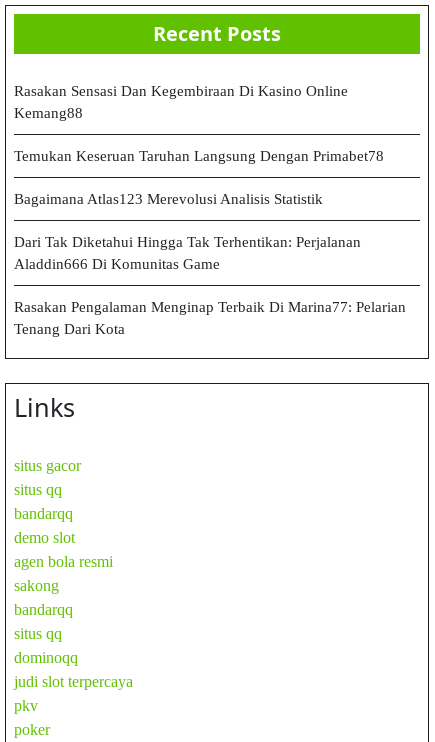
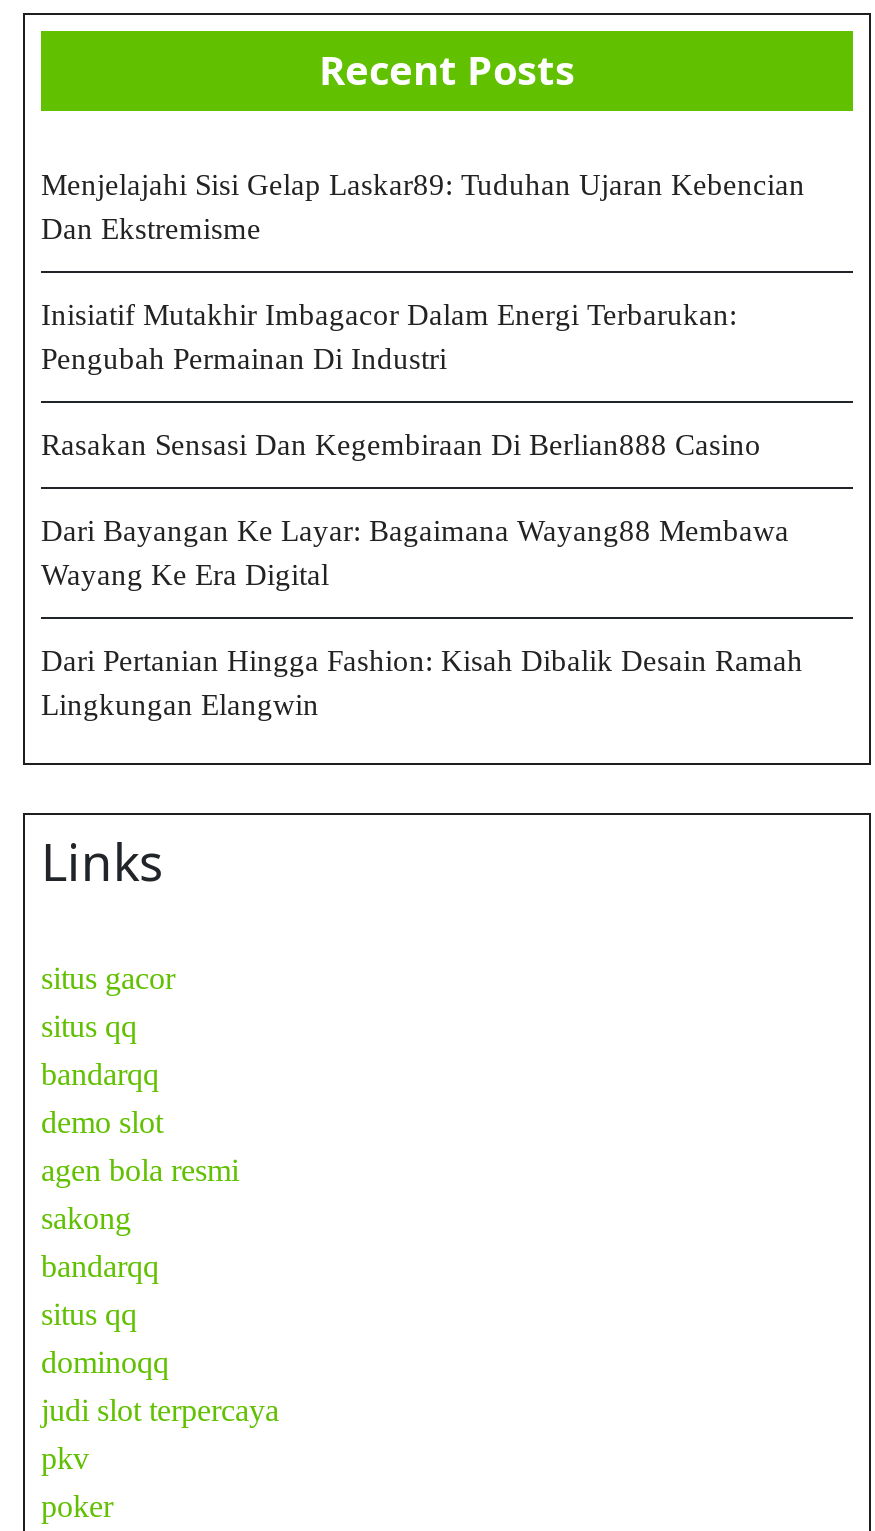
- Rasakan Sensasi Dan Kegembiraan Di Kasino Online
- Kemang88
+ Menjelajahi Sisi Gelap Laskar89: Tuduhan Ujaran Kebencian
+ Dan Ekstremisme

- Temukan Keseruan Taruhan Langsung Dengan Primabet78
+ Inisiatif Mutakhir Imbagacor Dalam Energi Terbarukan:
+ Pengubah Permainan Di Industri

- Bagaimana Atlas123 Merevolusi Analisis Statistik
+ Rasakan Sensasi Dan Kegembiraan Di Berlian888 Casino

- Dari Tak Diketahui Hingga Tak Terhentikan: Perjalanan
- Aladdin666 Di Komunitas Game
+ Dari Bayangan Ke Layar: Bagaimana Wayang88 Membawa
+ Wayang Ke Era Digital

- Rasakan Pengalaman Menginap Terbaik Di Marina77: Pelarian
- Tenang Dari Kota
+ Dari Pertanian Hingga Fashion: Kisah Dibalik Desain Ramah
+ Lingkungan Elangwin
